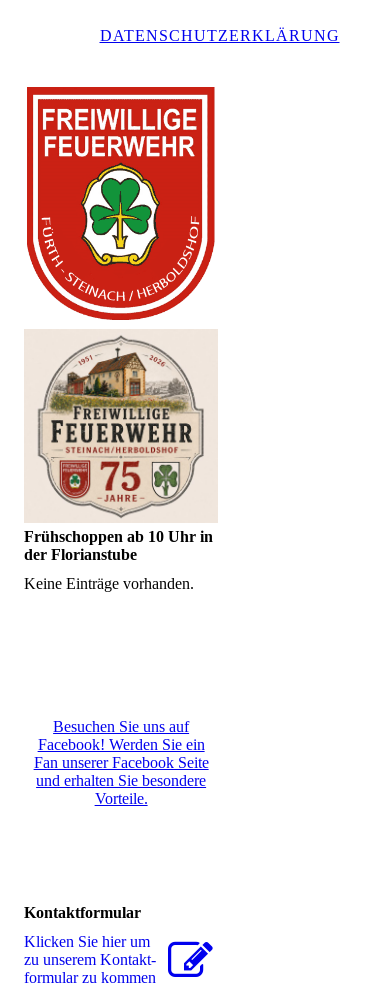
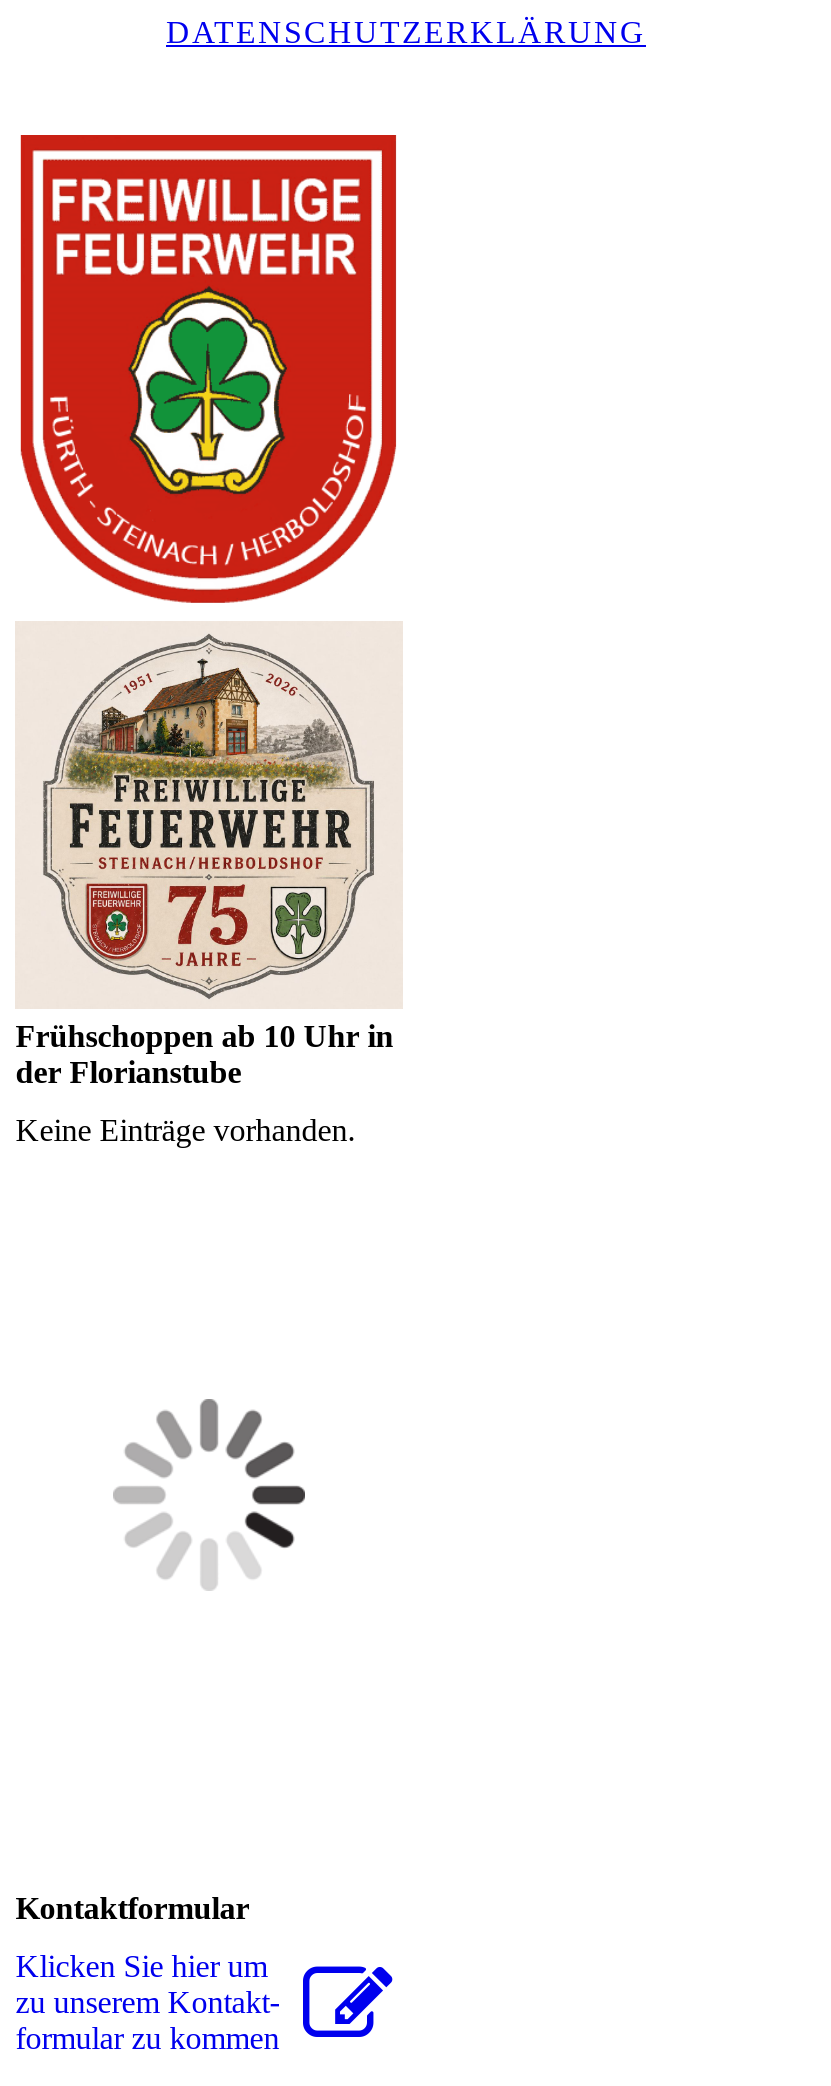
- Besuchen Sie uns auf
- Facebook! Werden Sie ein
- Fan unserer Facebook Seite
- und erhalten Sie besondere
- Vorteile.
